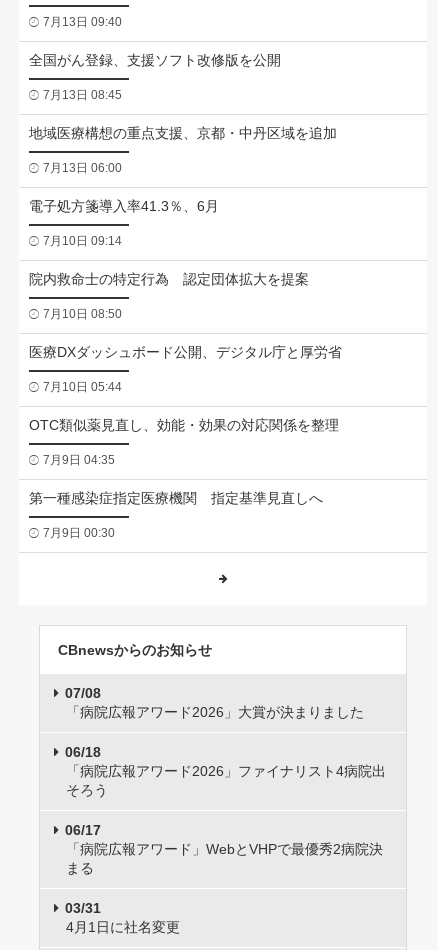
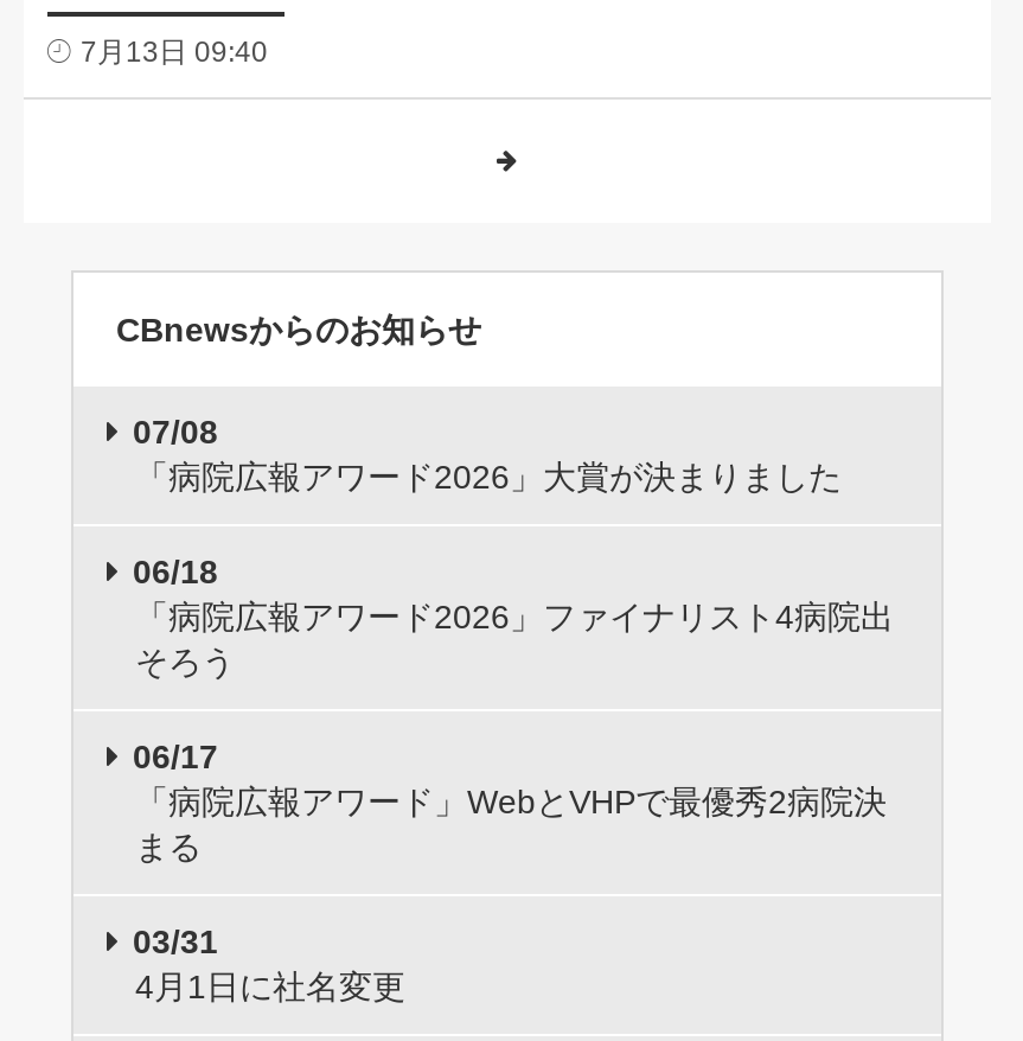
- 全国がん登録、支援ソフト改修版を公開
- 7月13日 08:45
- 地域医療構想の重点支援、京都・中丹区域を追加
- 7月13日 06:00
- 電子処方箋導入率41.3％、6月
- 7月10日 09:14
- 院内救命士の特定行為 認定団体拡大を提案
- 7月10日 08:50
- 医療DXダッシュボード公開、デジタル庁と厚労省
- 7月10日 05:44
- OTC類似薬見直し、効能・効果の対応関係を整理
- 7月9日 04:35
- 第一種感染症指定医療機関 指定基準見直しへ
- 7月9日 00:30
